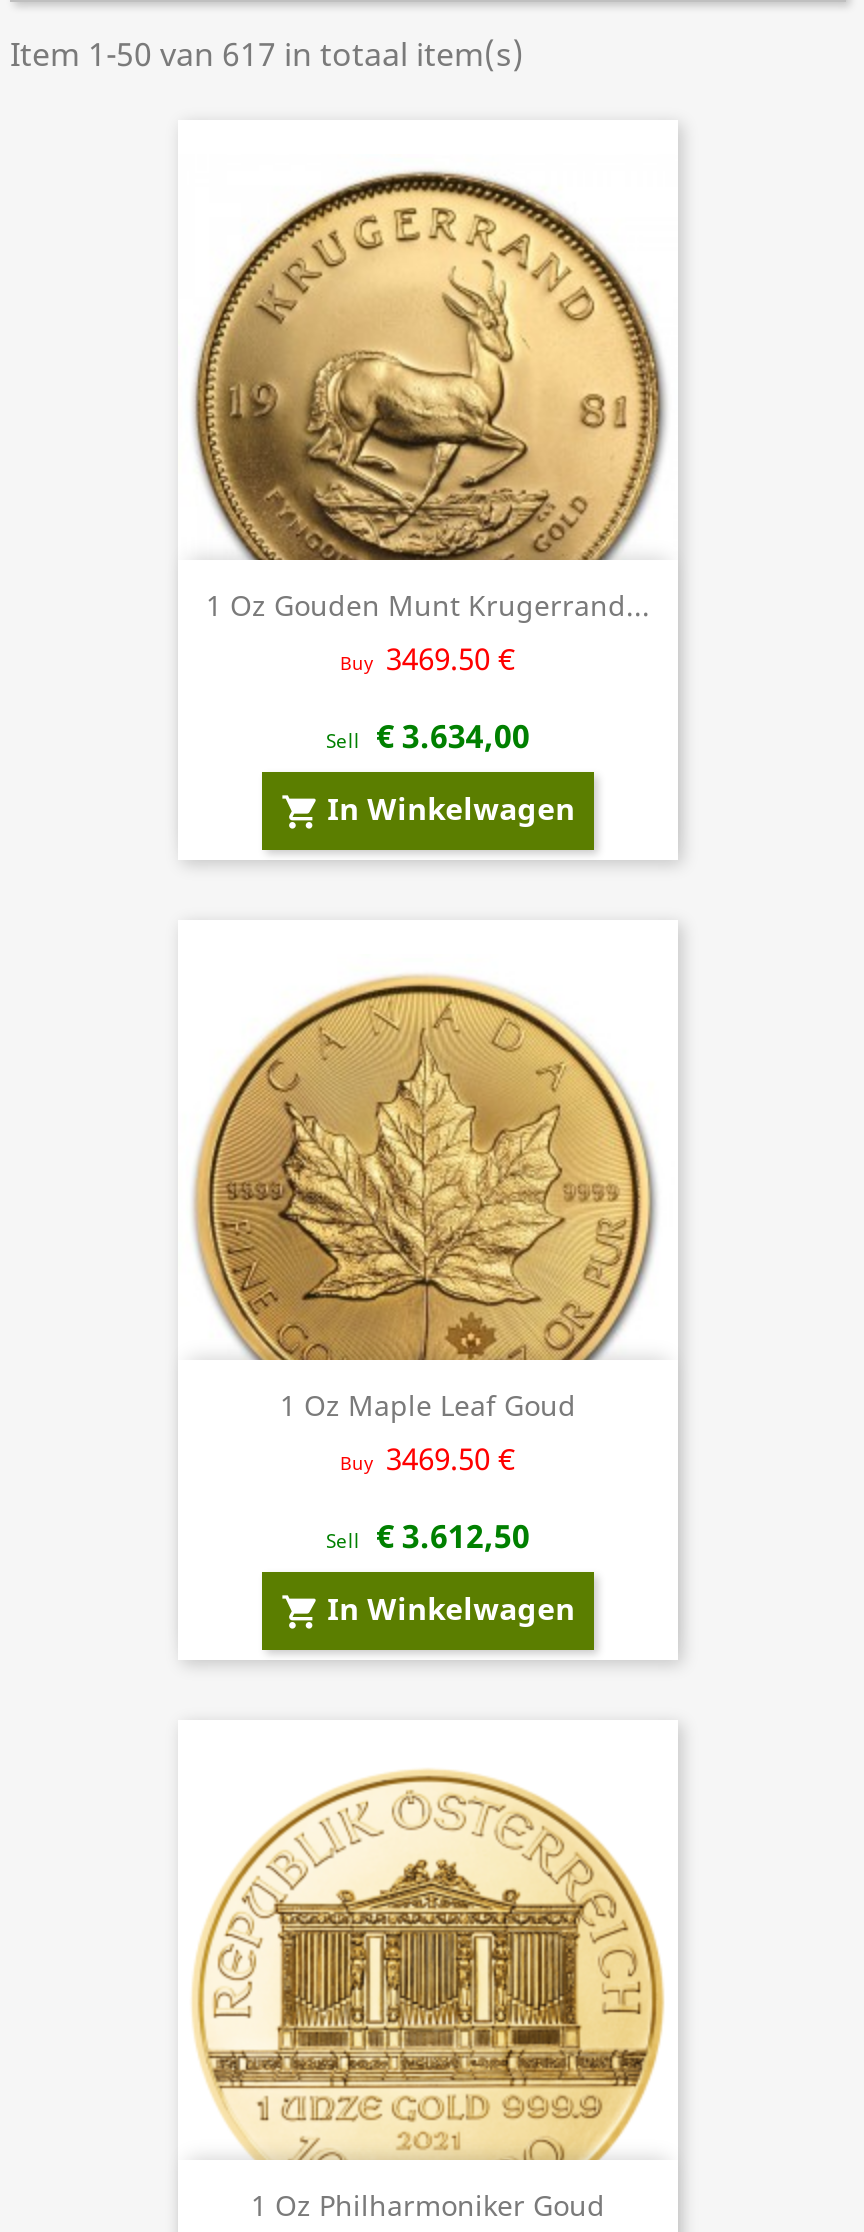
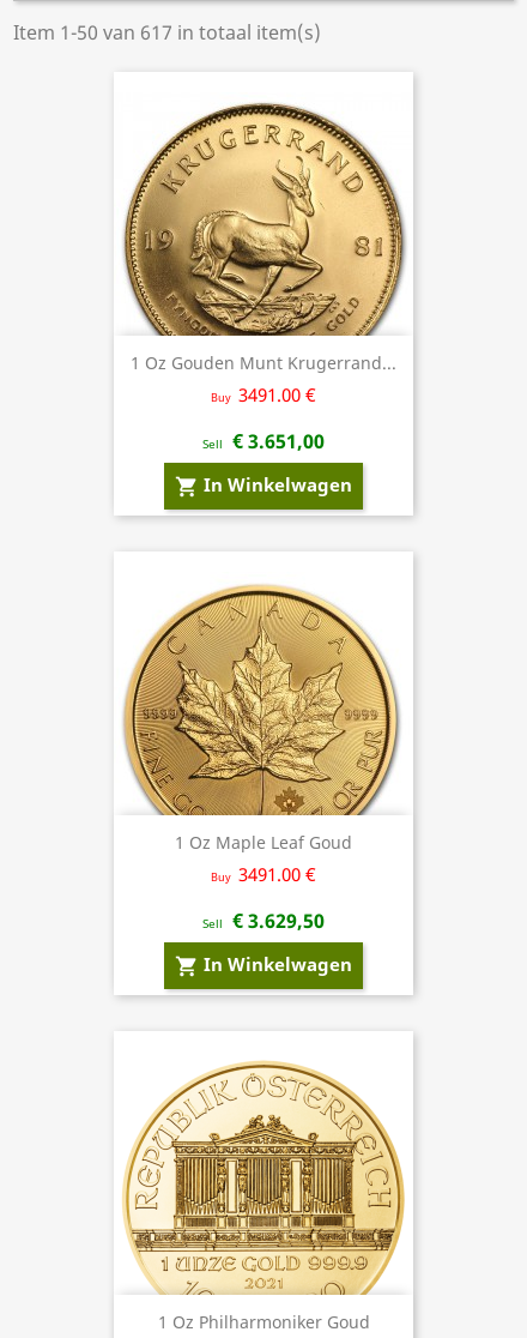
- Buy 3469.50 €
+ Buy 3491.00 €

- Sell € 3.634,00
+ Sell € 3.651,00

- Buy 3469.50 €
+ Buy 3491.00 €

- Sell € 3.612,50
+ Sell € 3.629,50
